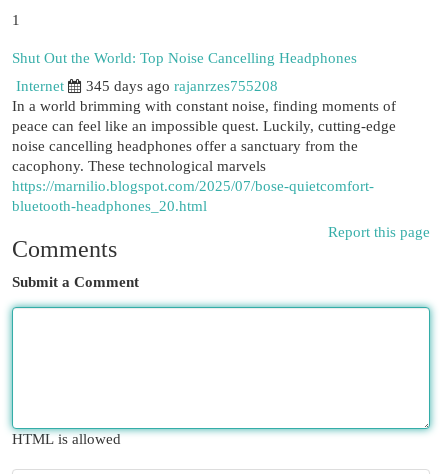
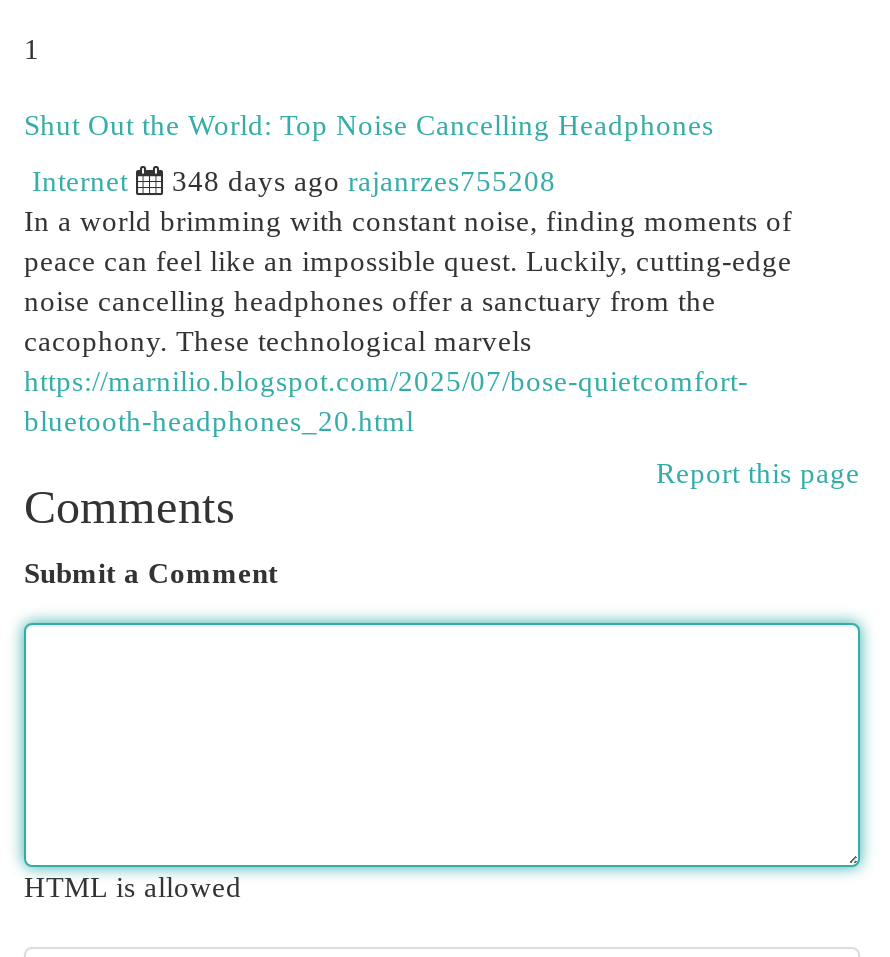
- 345 days ago rajanrzes755208
+ 348 days ago rajanrzes755208
